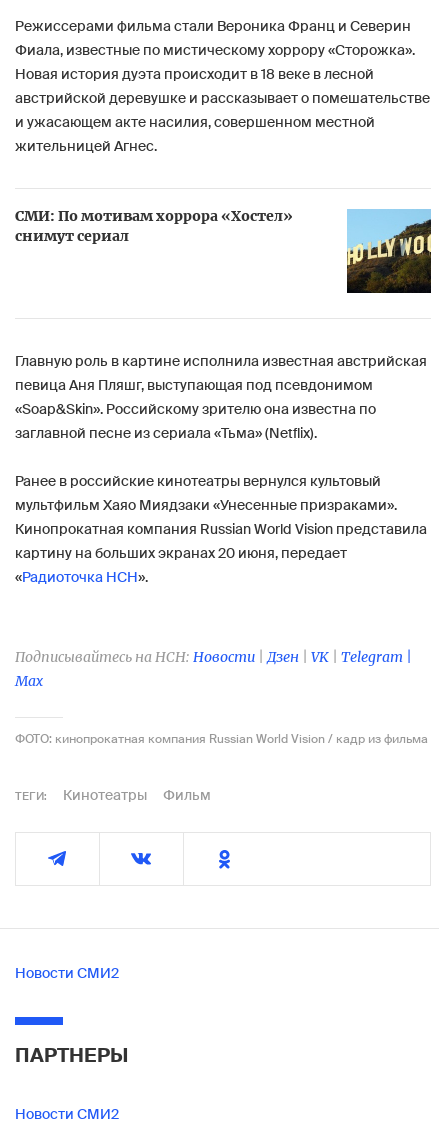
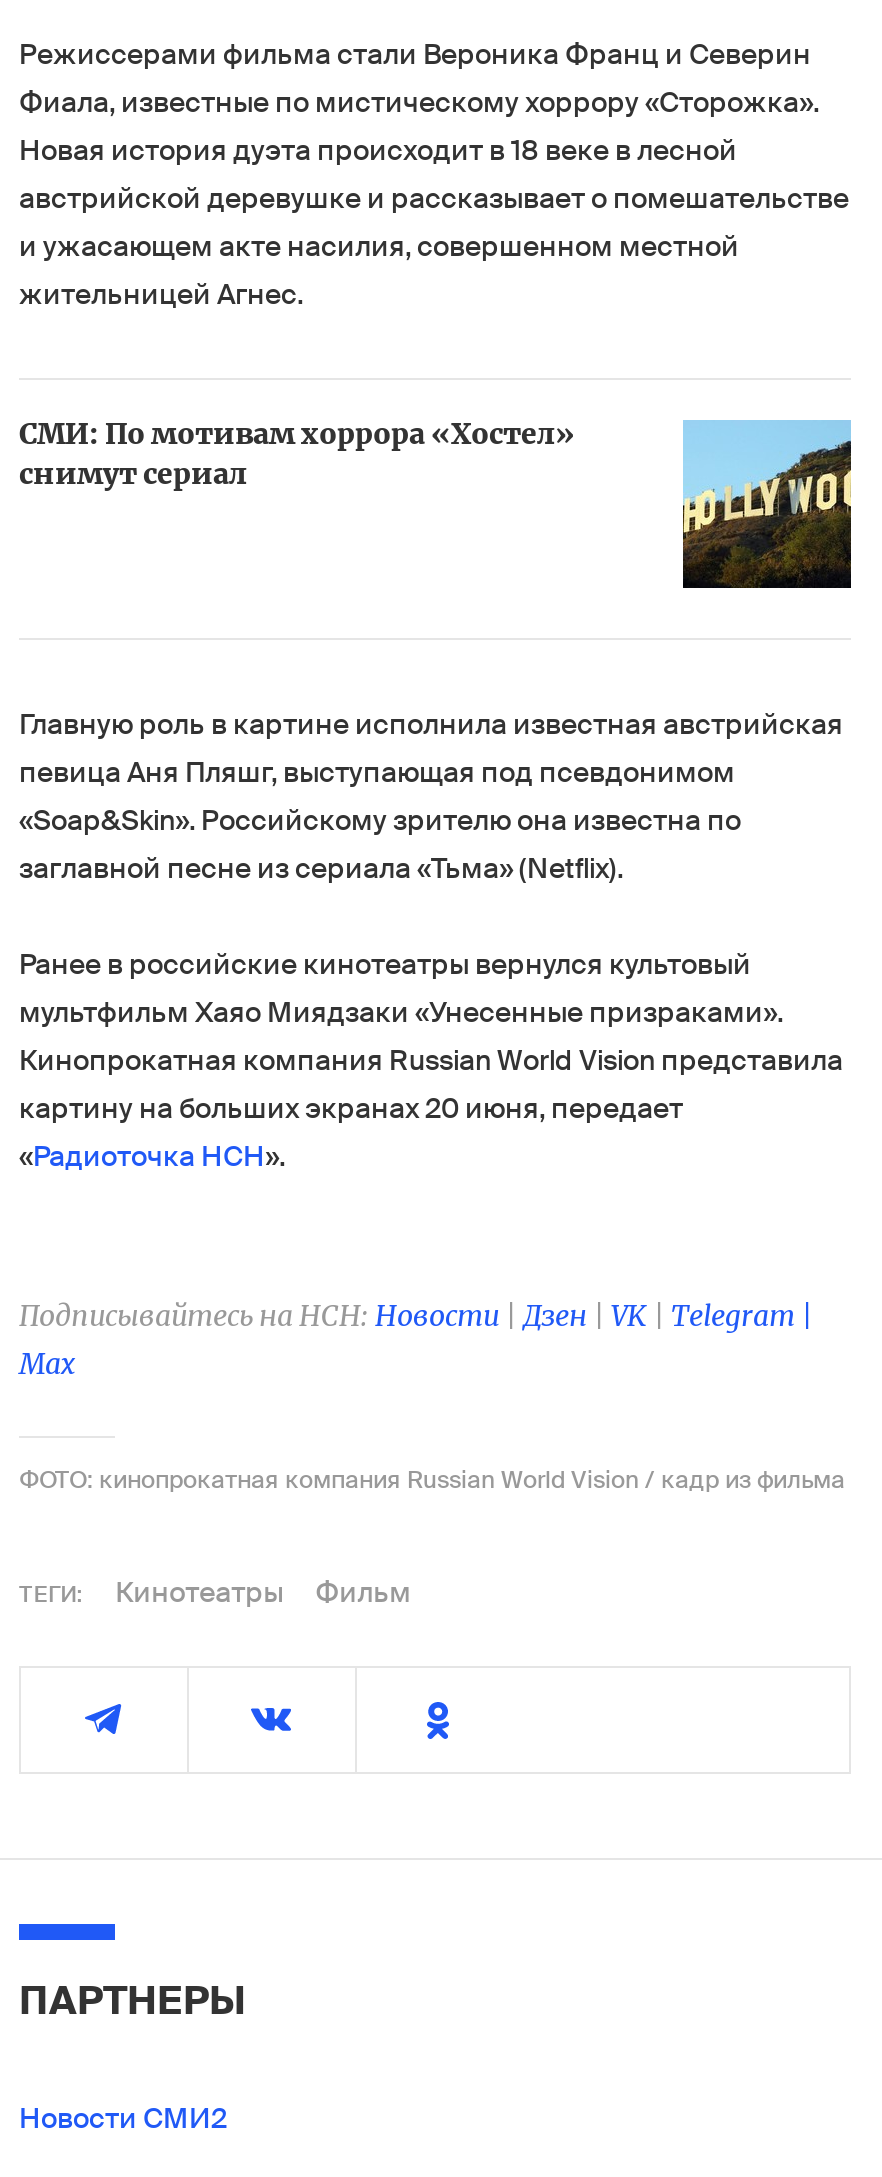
- Новости СМИ2
